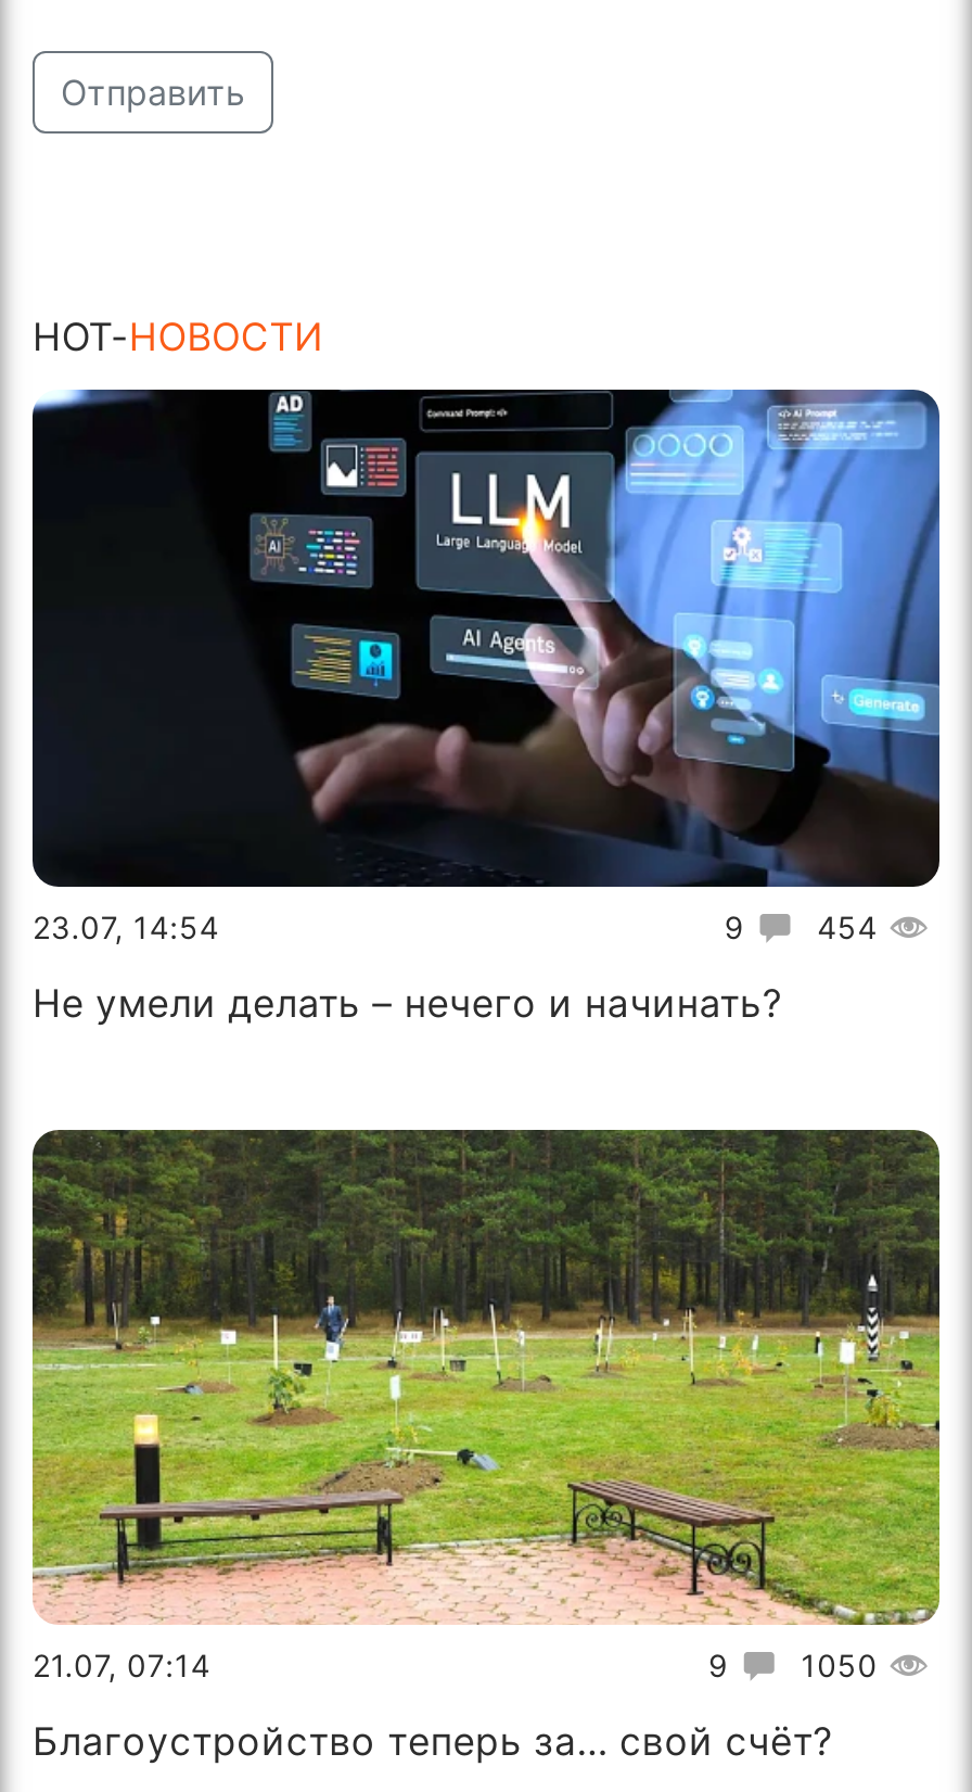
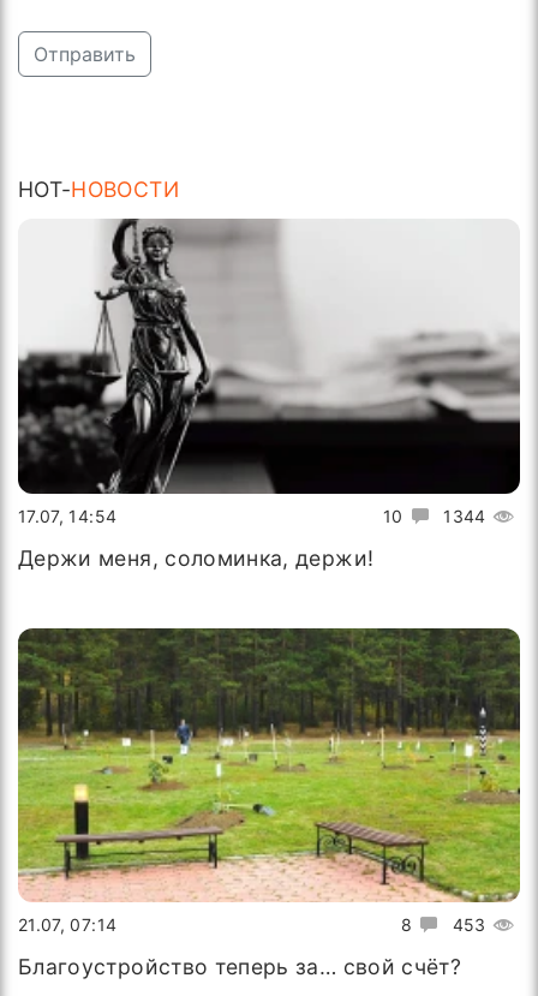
- [image]
- 9
- 454
- 23.07, 14:54
+ [image]
+ 10
+ 1344
+ 17.07, 14:54

- Не умели делать – нечего и начинать?
+ Держи меня, соломинка, держи!

- 9
- 1050
+ 8
+ 453
